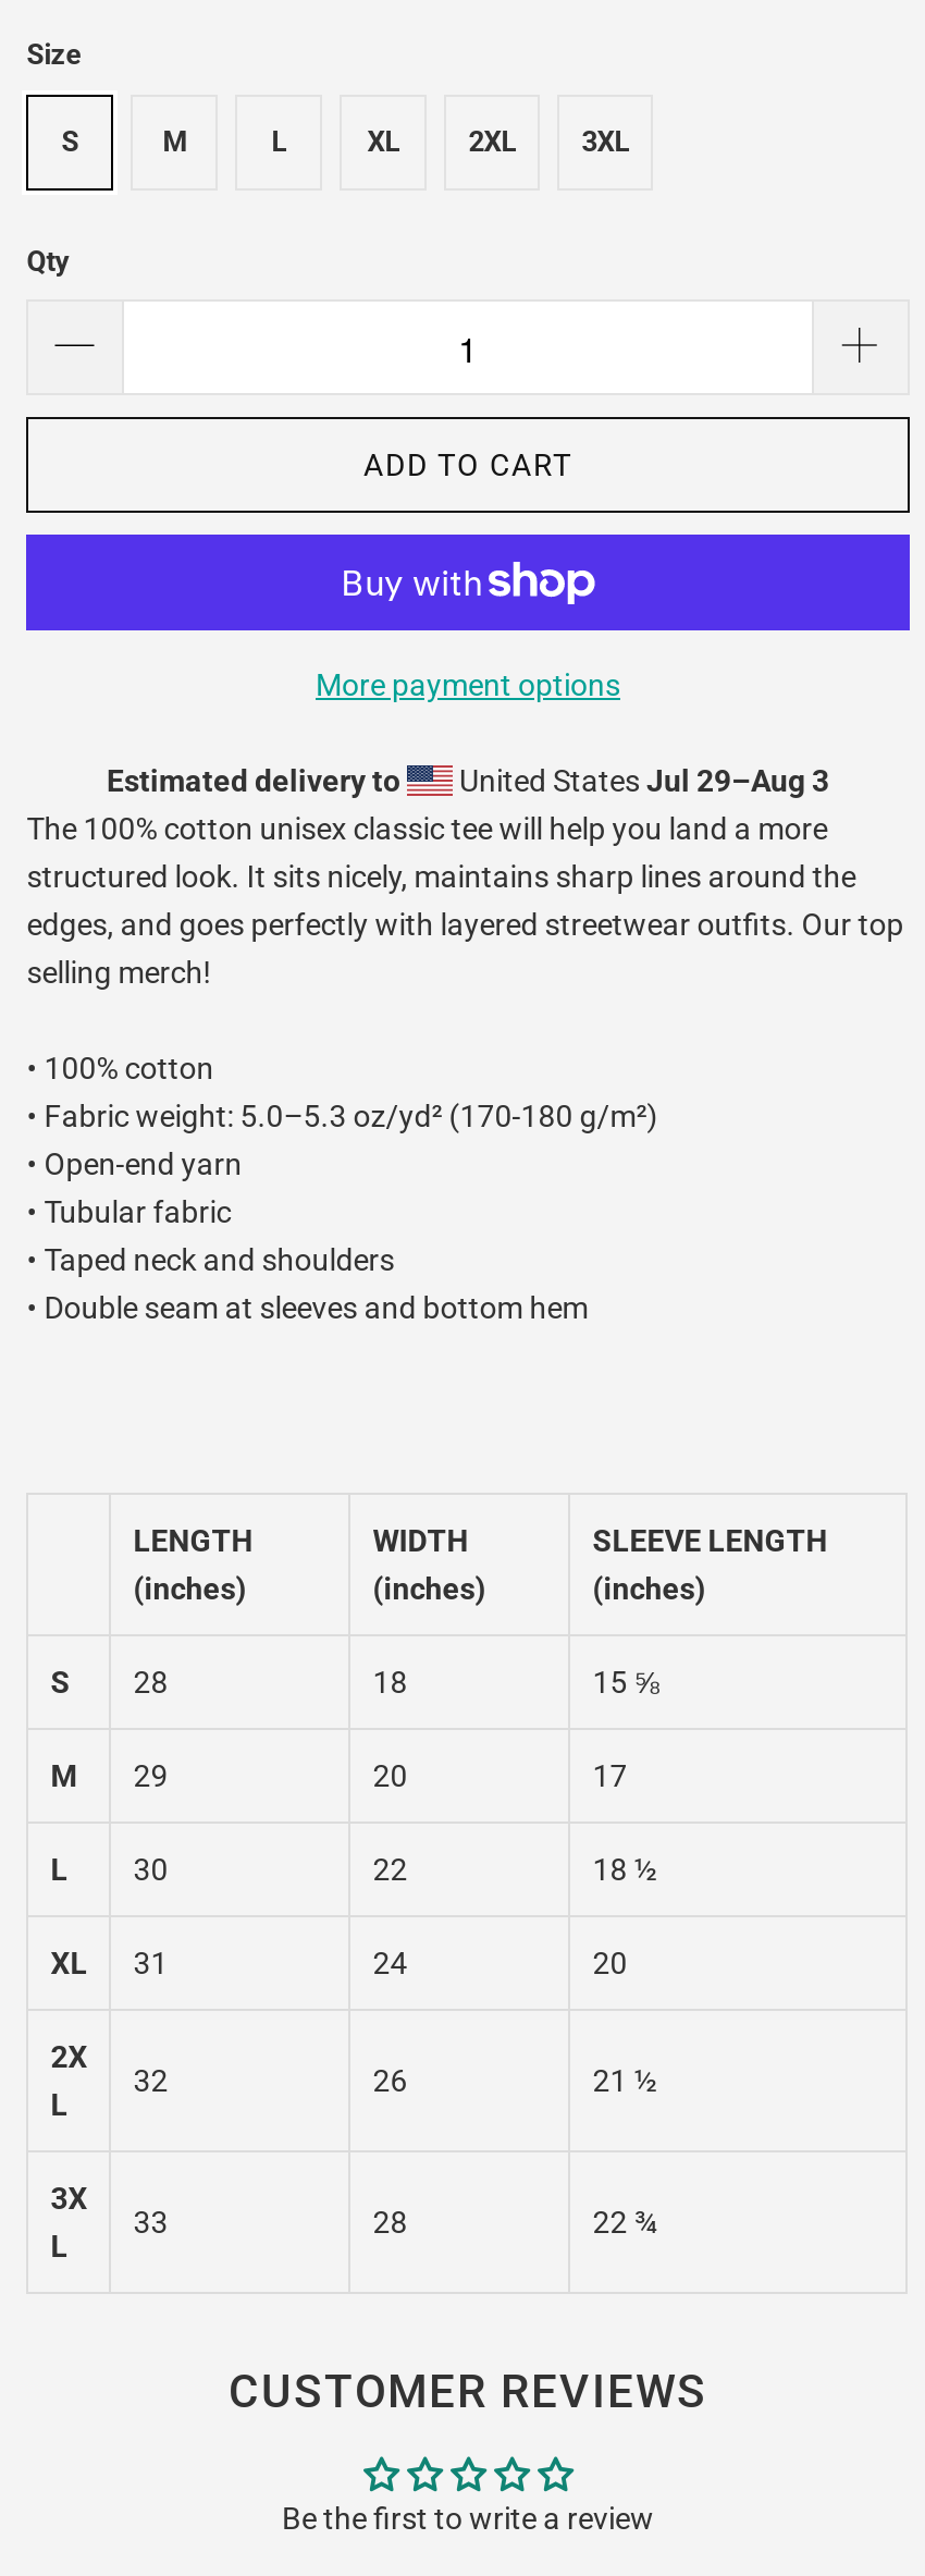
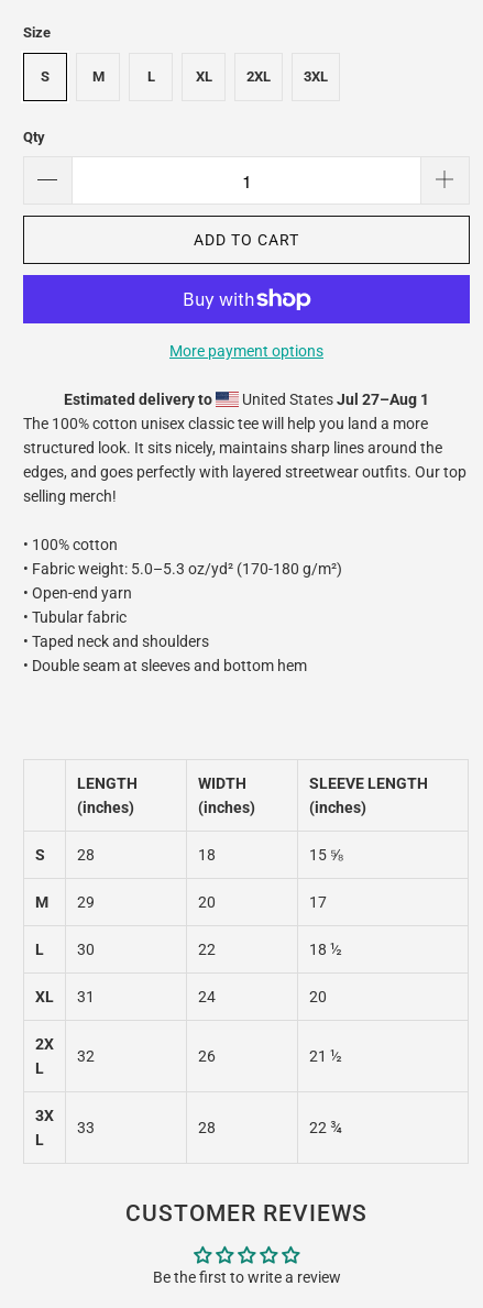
- United States Jul 29–Aug 3
+ United States Jul 27–Aug 1
